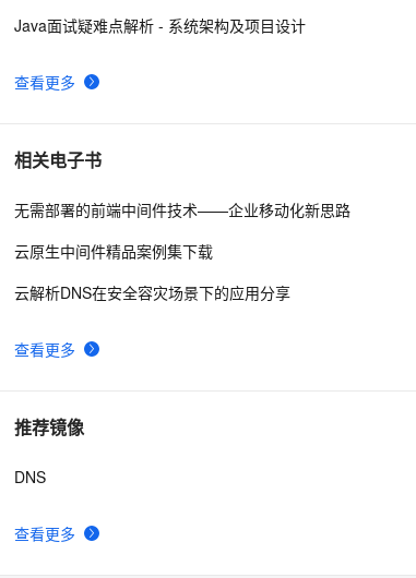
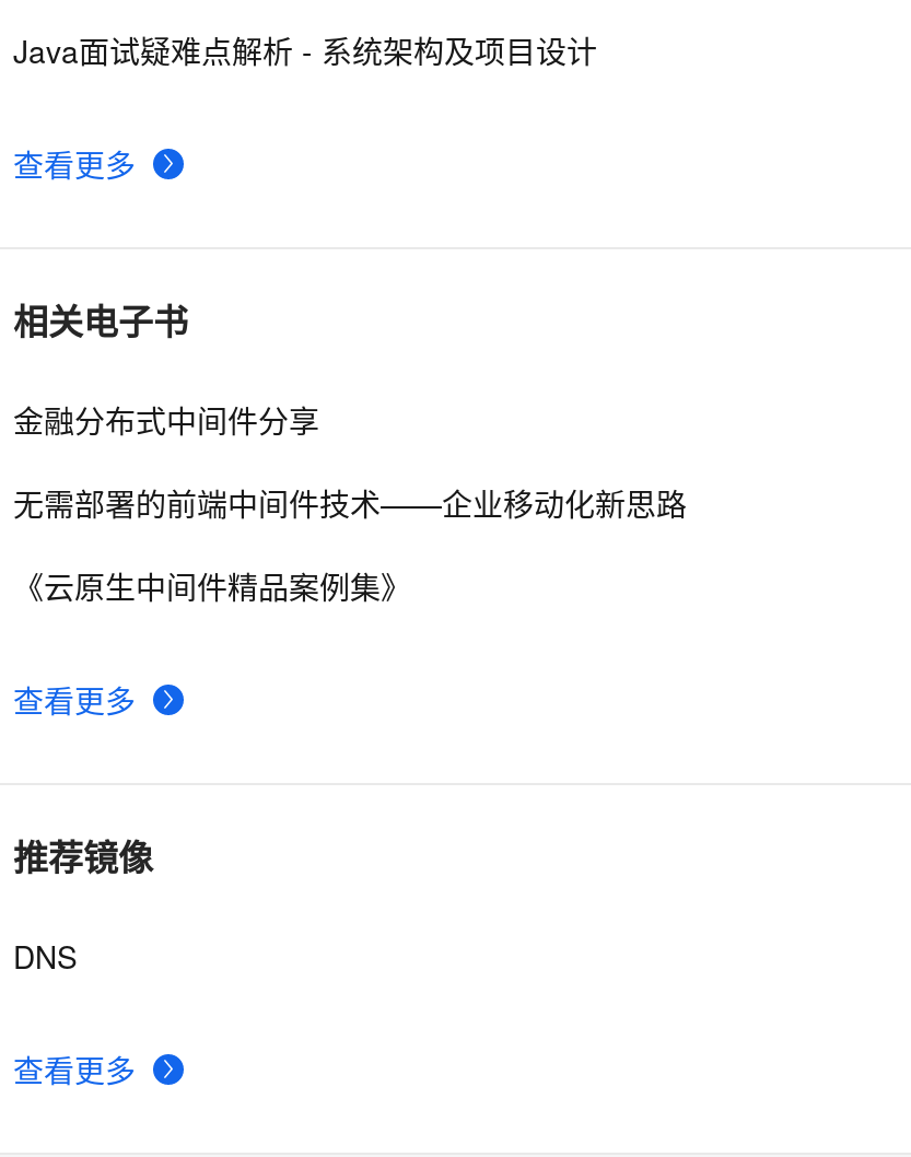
+ 金融分布式中间件分享

moved down: 无需部署的前端中间件技术——企业移动化新思路

- 云原生中间件精品案例集下载
- 云解析DNS在安全容灾场景下的应用分享
+ 《云原生中间件精品案例集》
